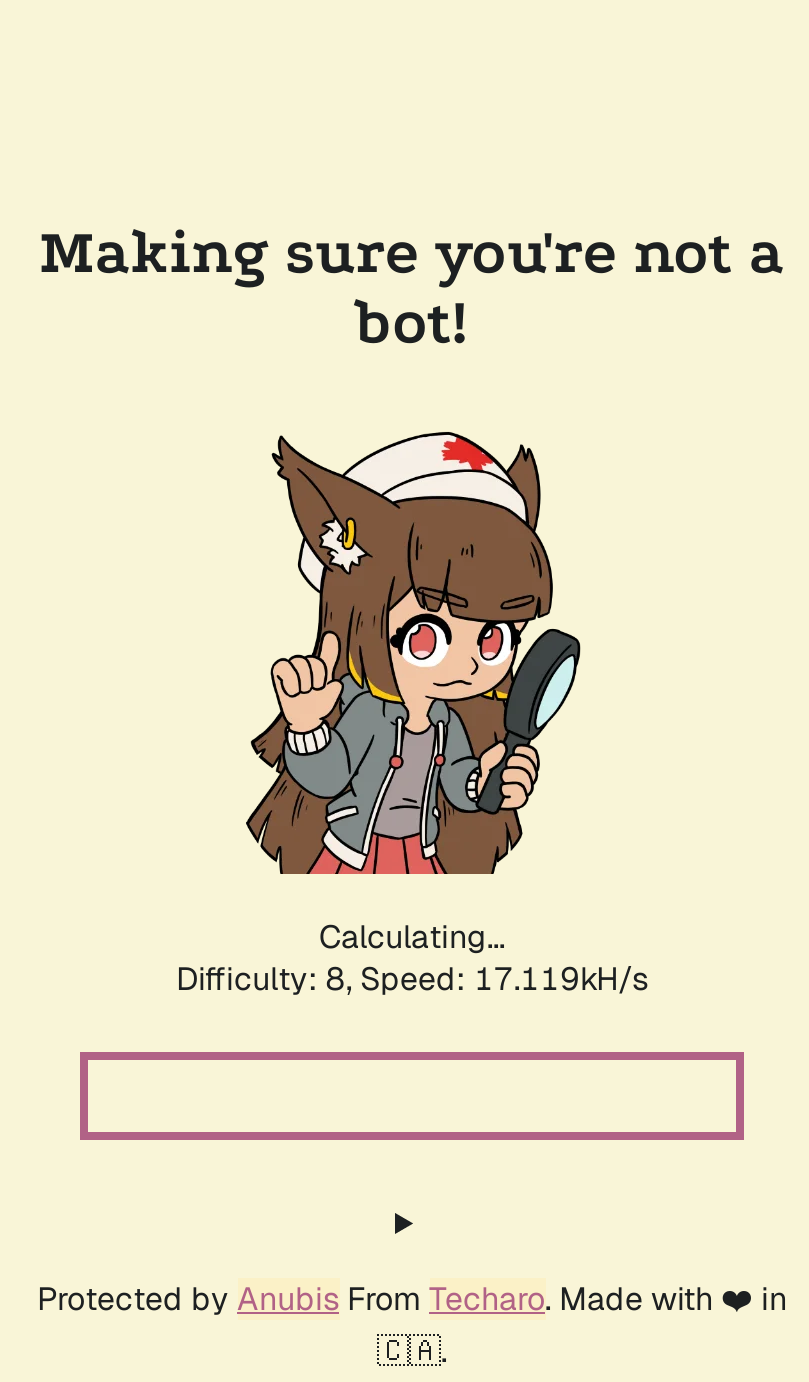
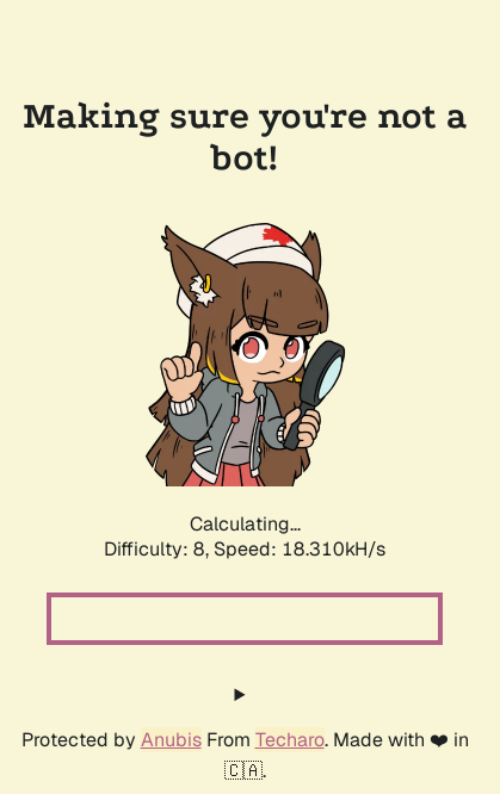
- Difficulty: 8, Speed: 17.119kH/s
+ Difficulty: 8, Speed: 18.310kH/s
